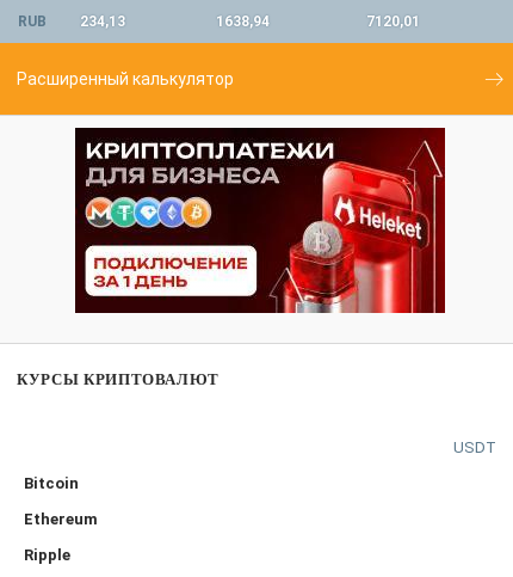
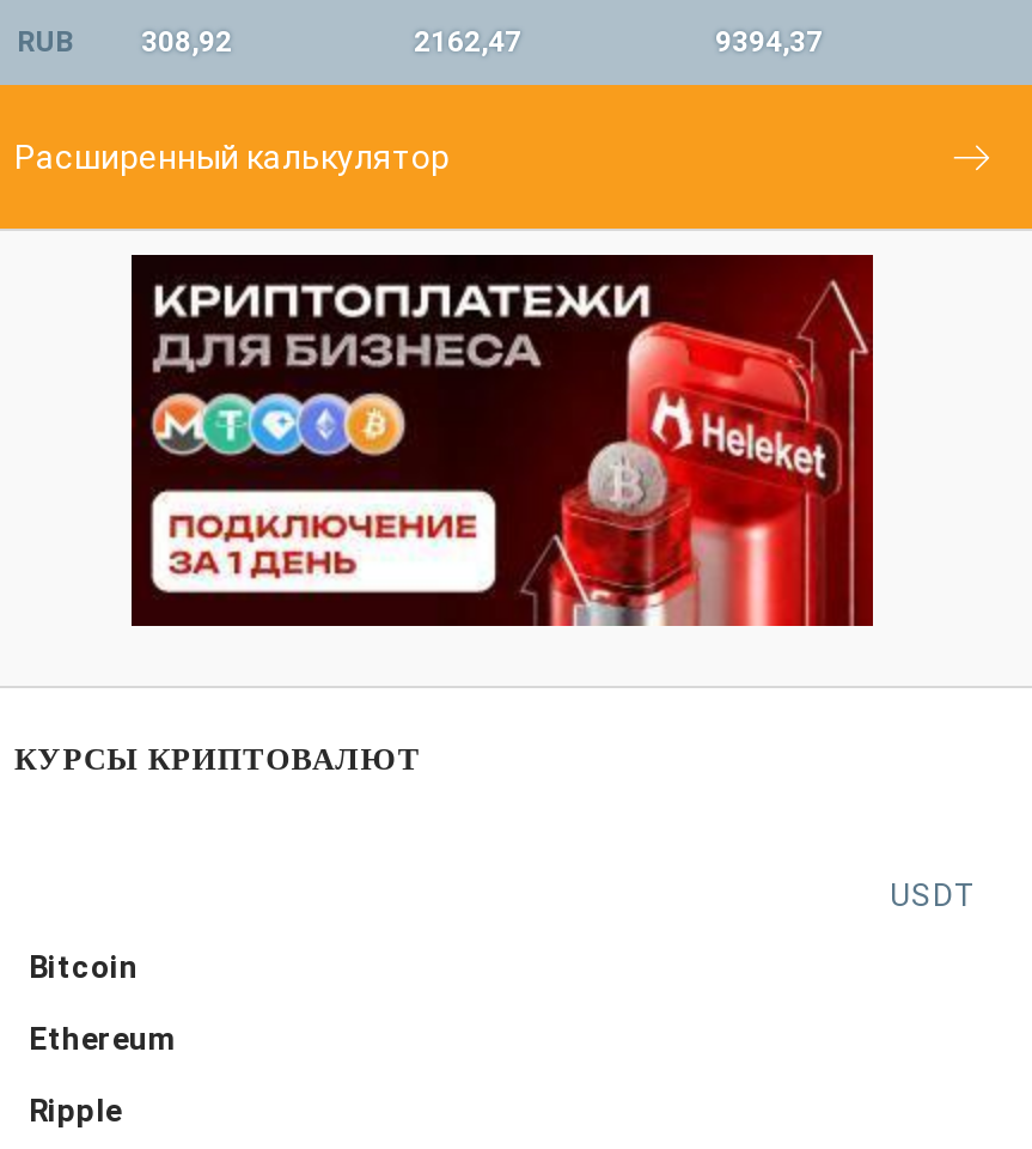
- RUB 234,13
+ RUB 308,92

- 1638,94
+ 2162,47

- 7120,01
+ 9394,37
